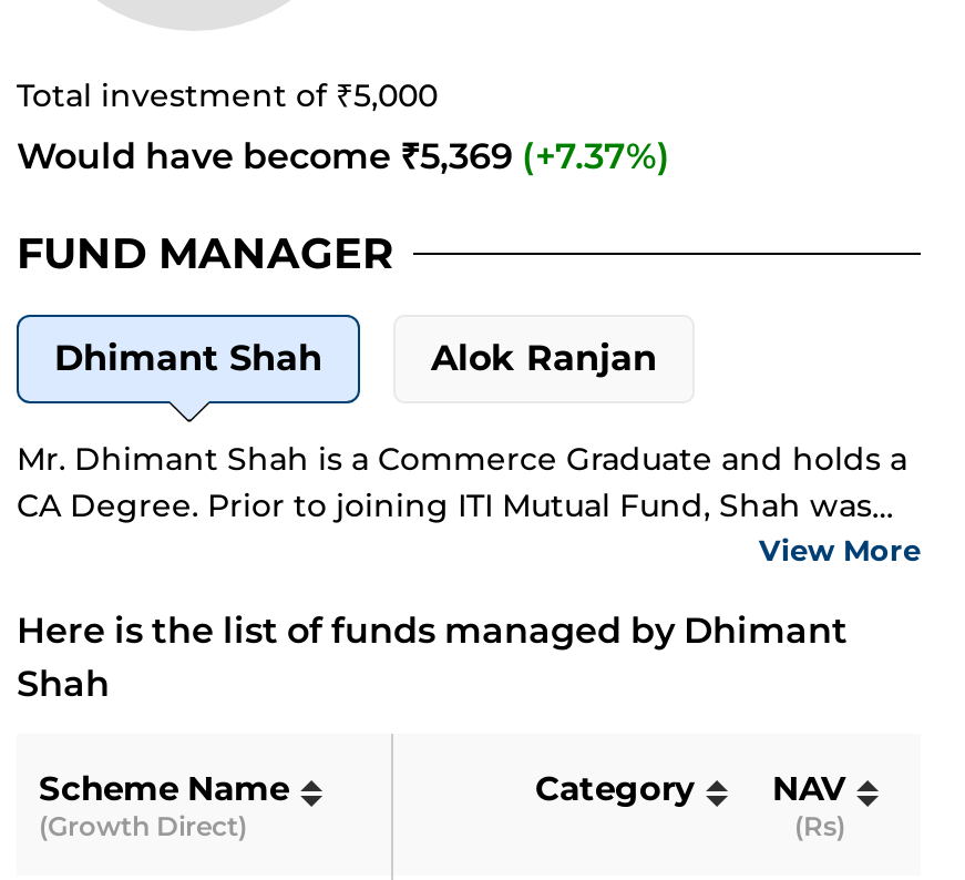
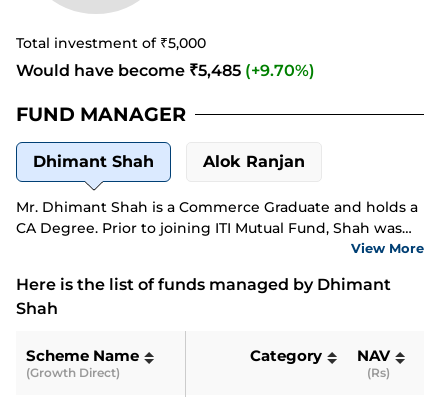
- Would have become ₹5,369 (+7.37%)
+ Would have become ₹5,485 (+9.70%)
